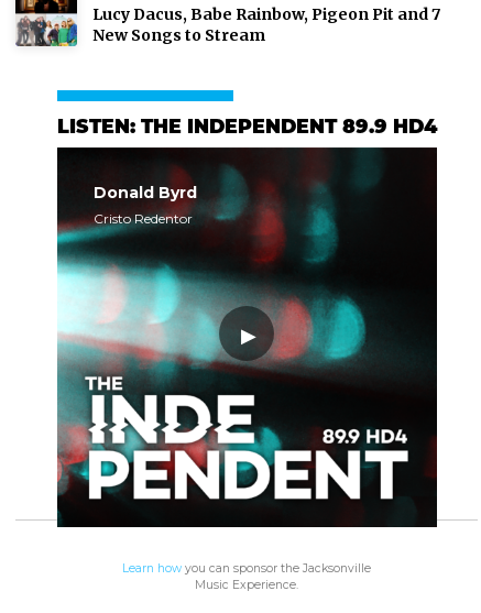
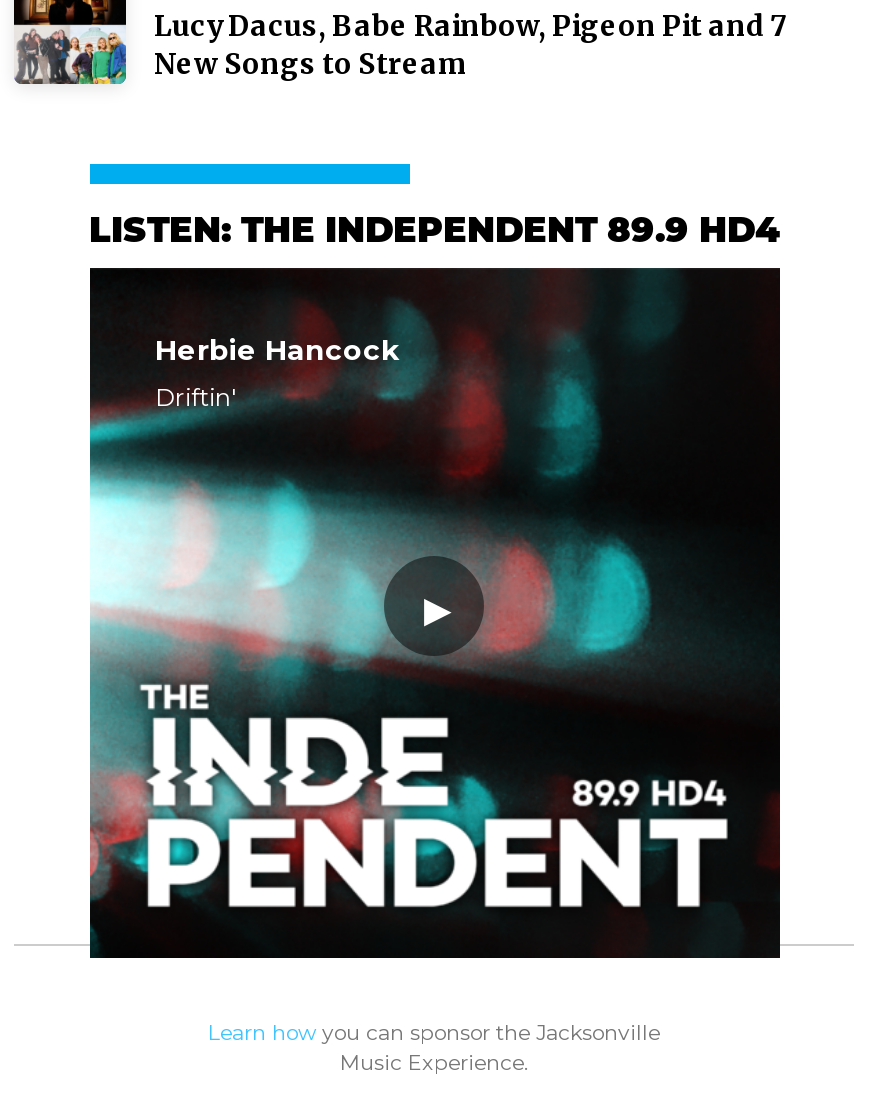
- Donald Byrd
- Cristo Redentor
+ Herbie Hancock
+ Driftin'
